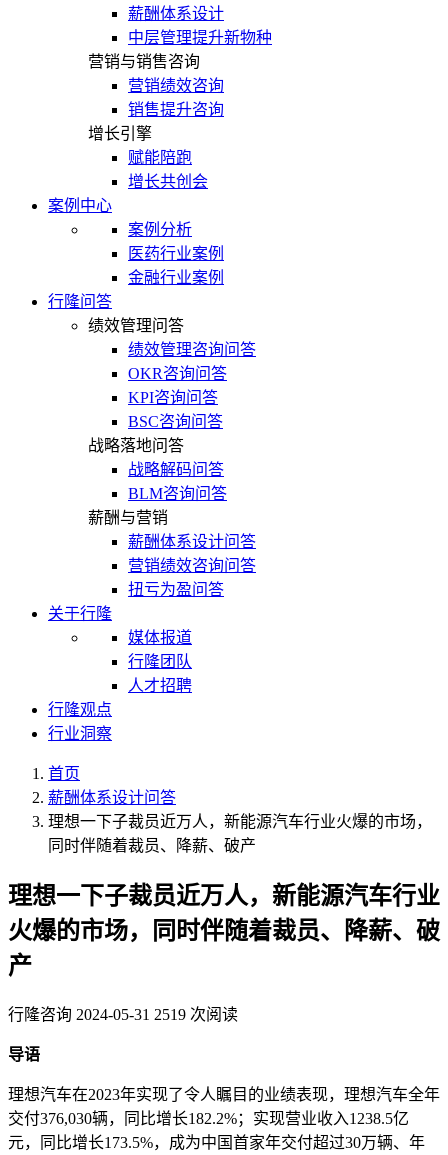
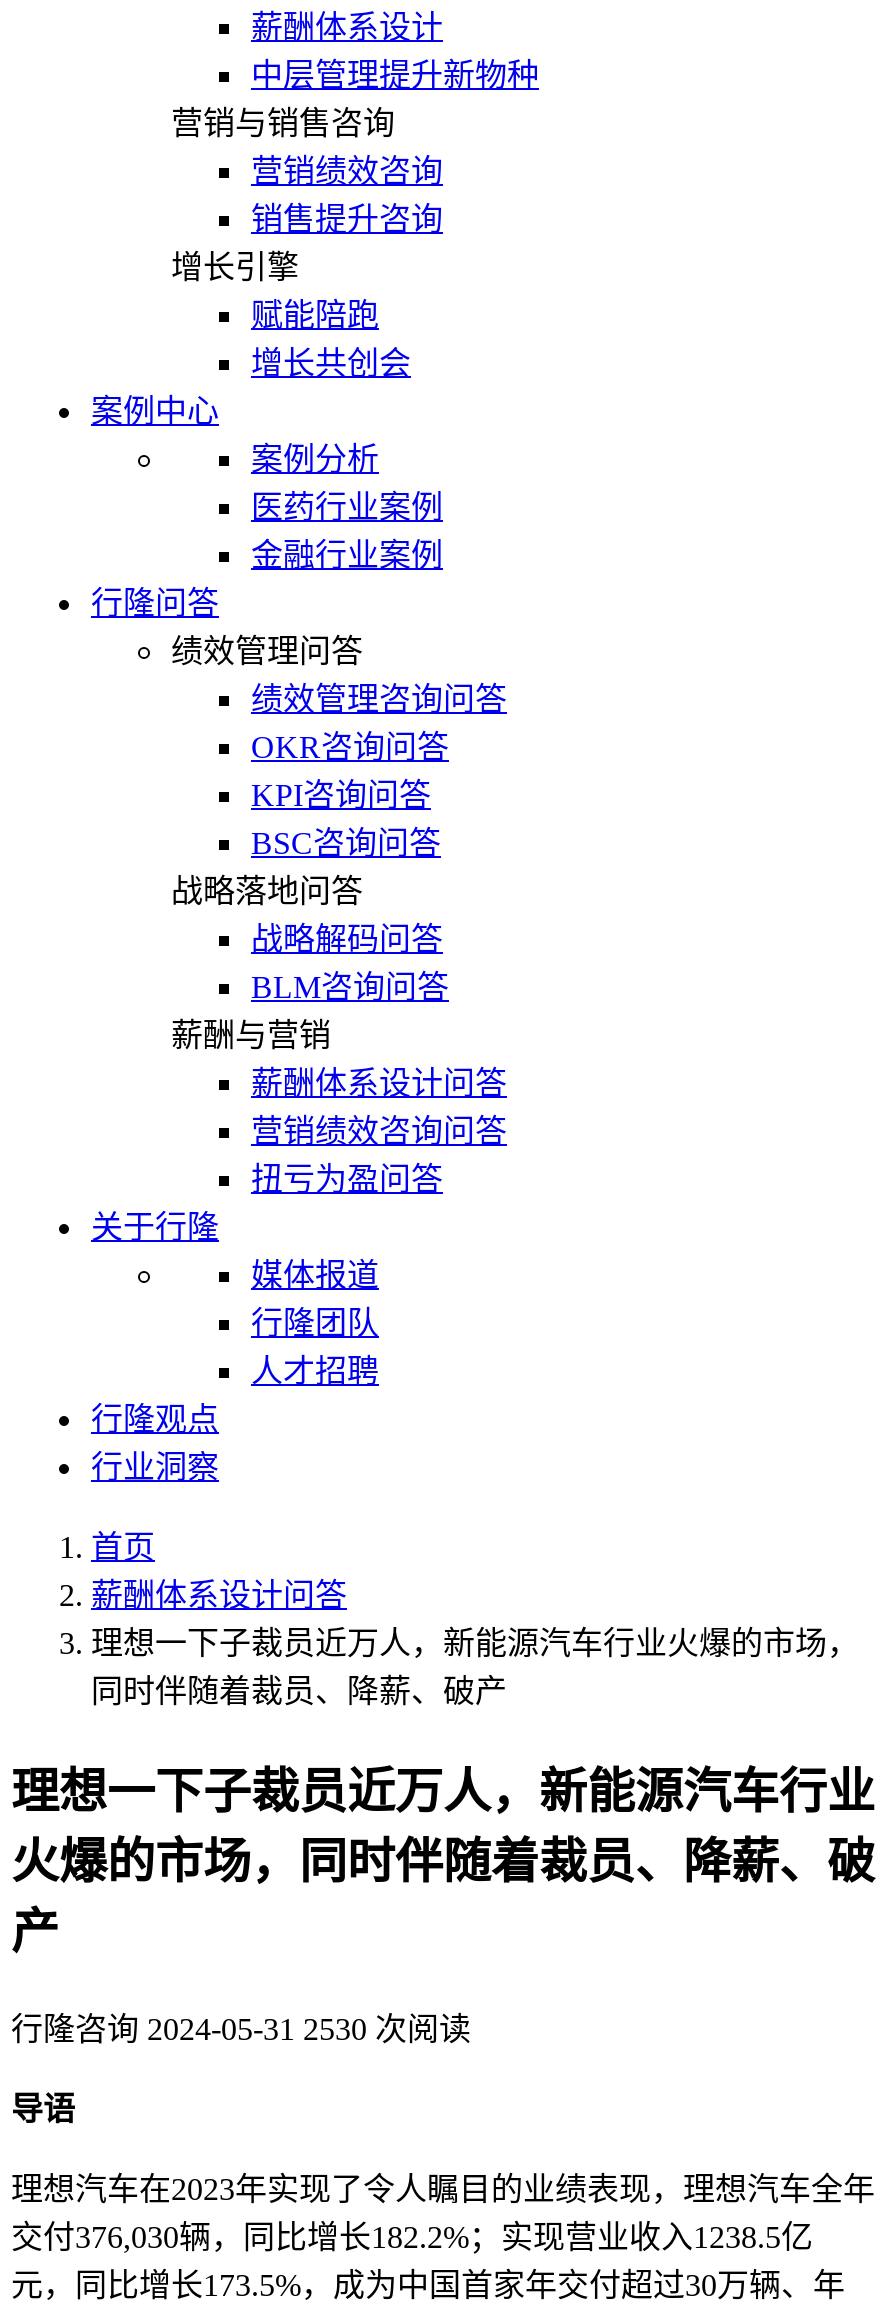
- 行隆咨询 2024-05-31 2519 次阅读
+ 行隆咨询 2024-05-31 2530 次阅读
